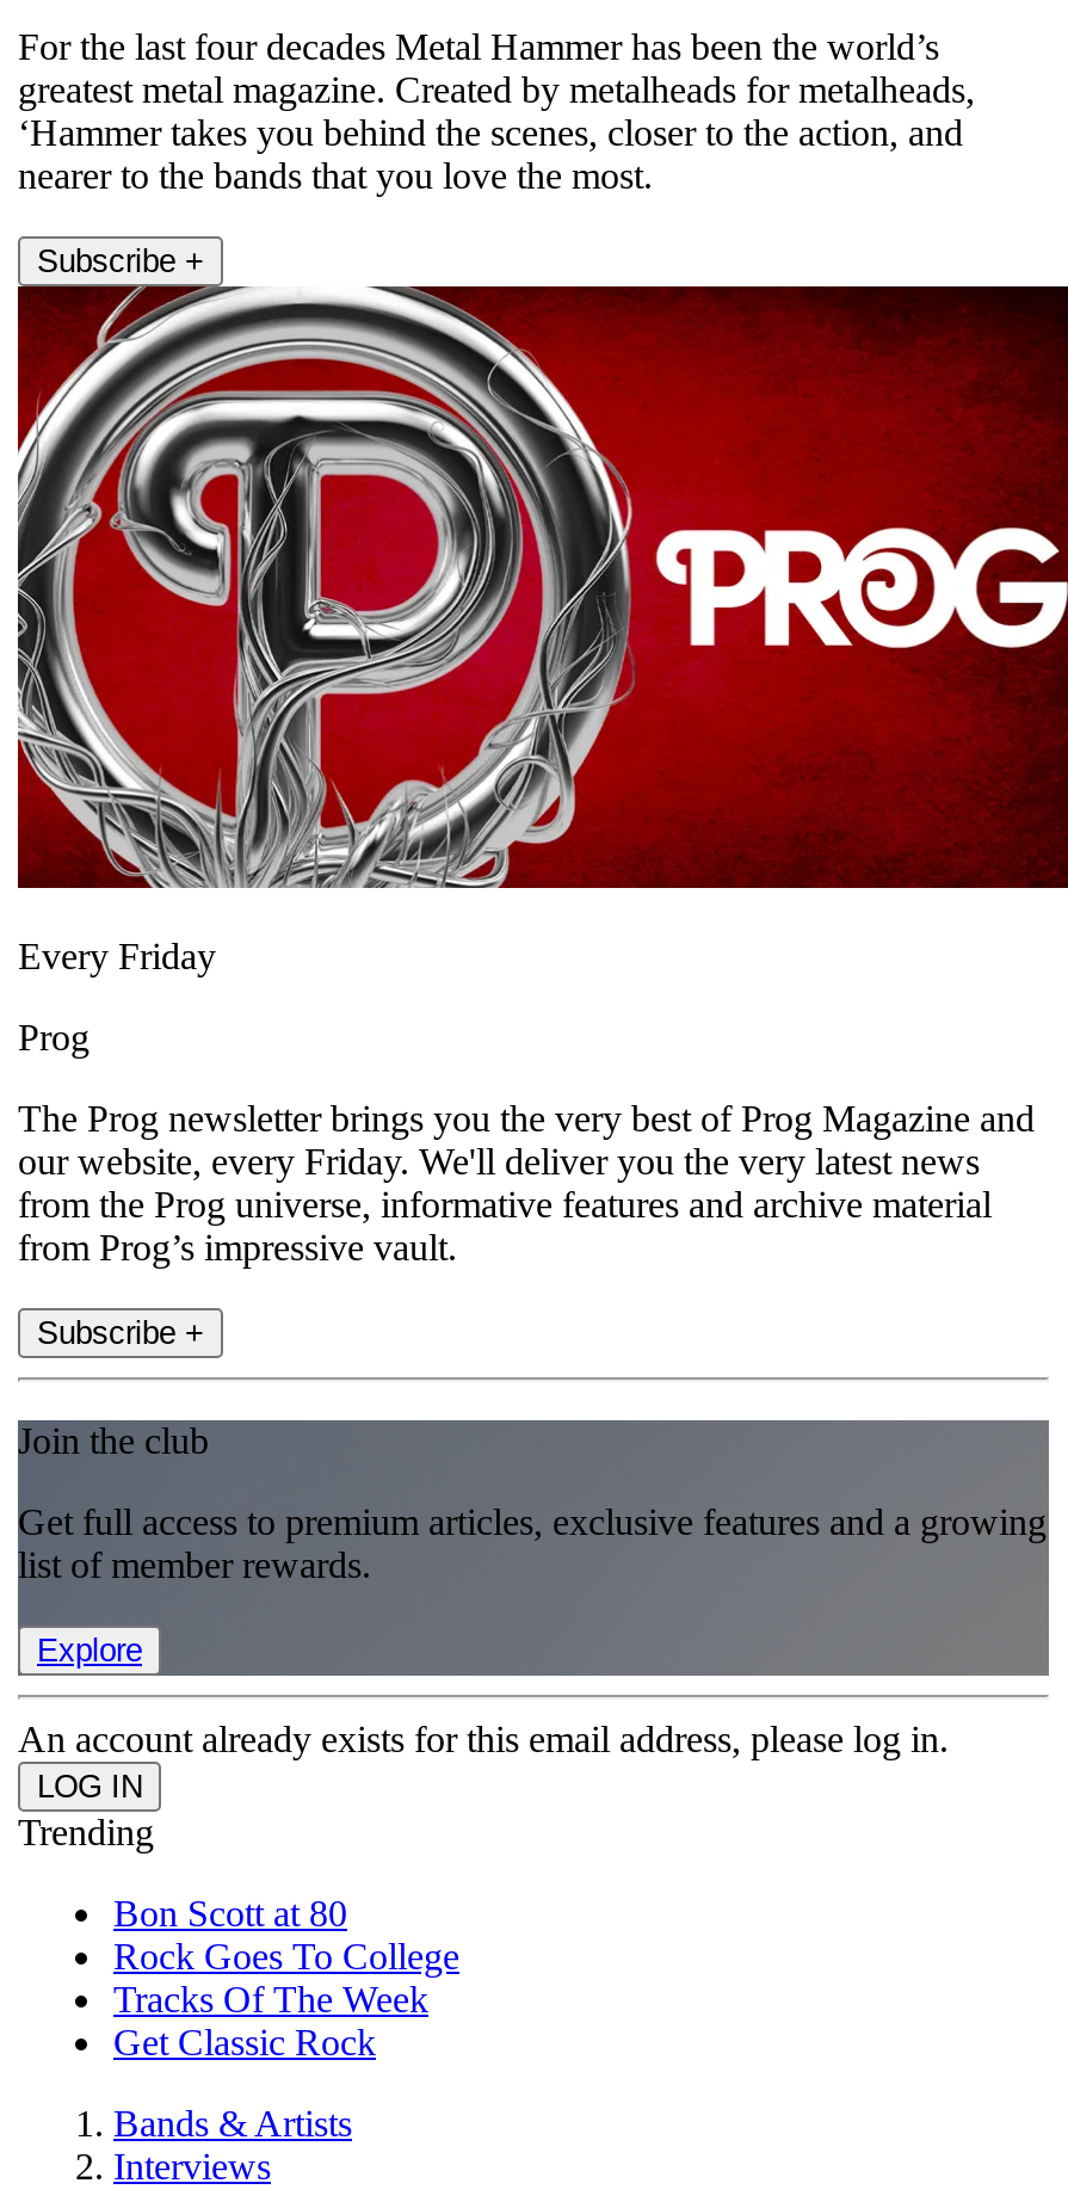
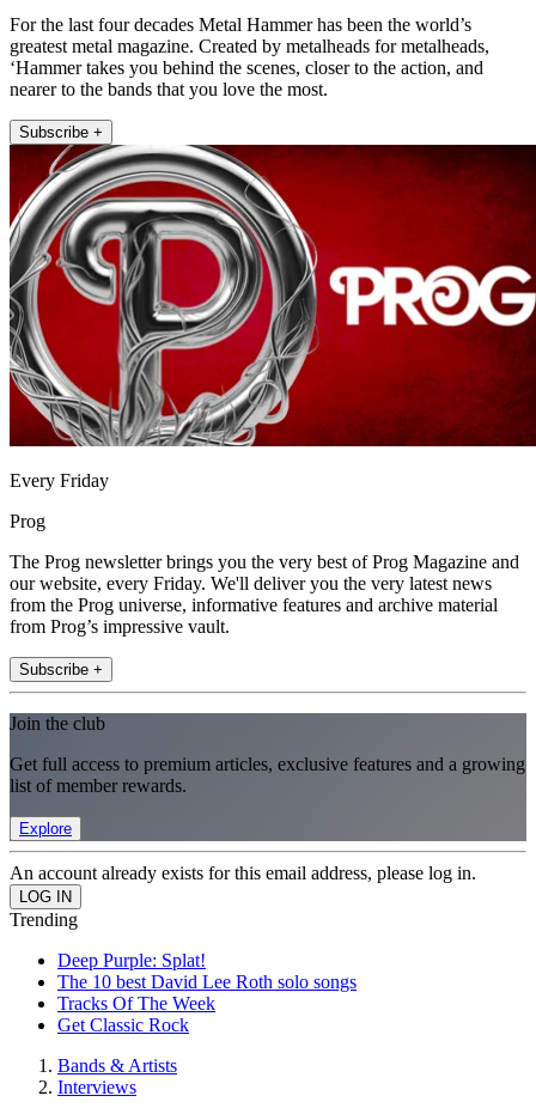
- Bon Scott at 80
- Rock Goes To College
+ Deep Purple: Splat!
+ The 10 best David Lee Roth solo songs
